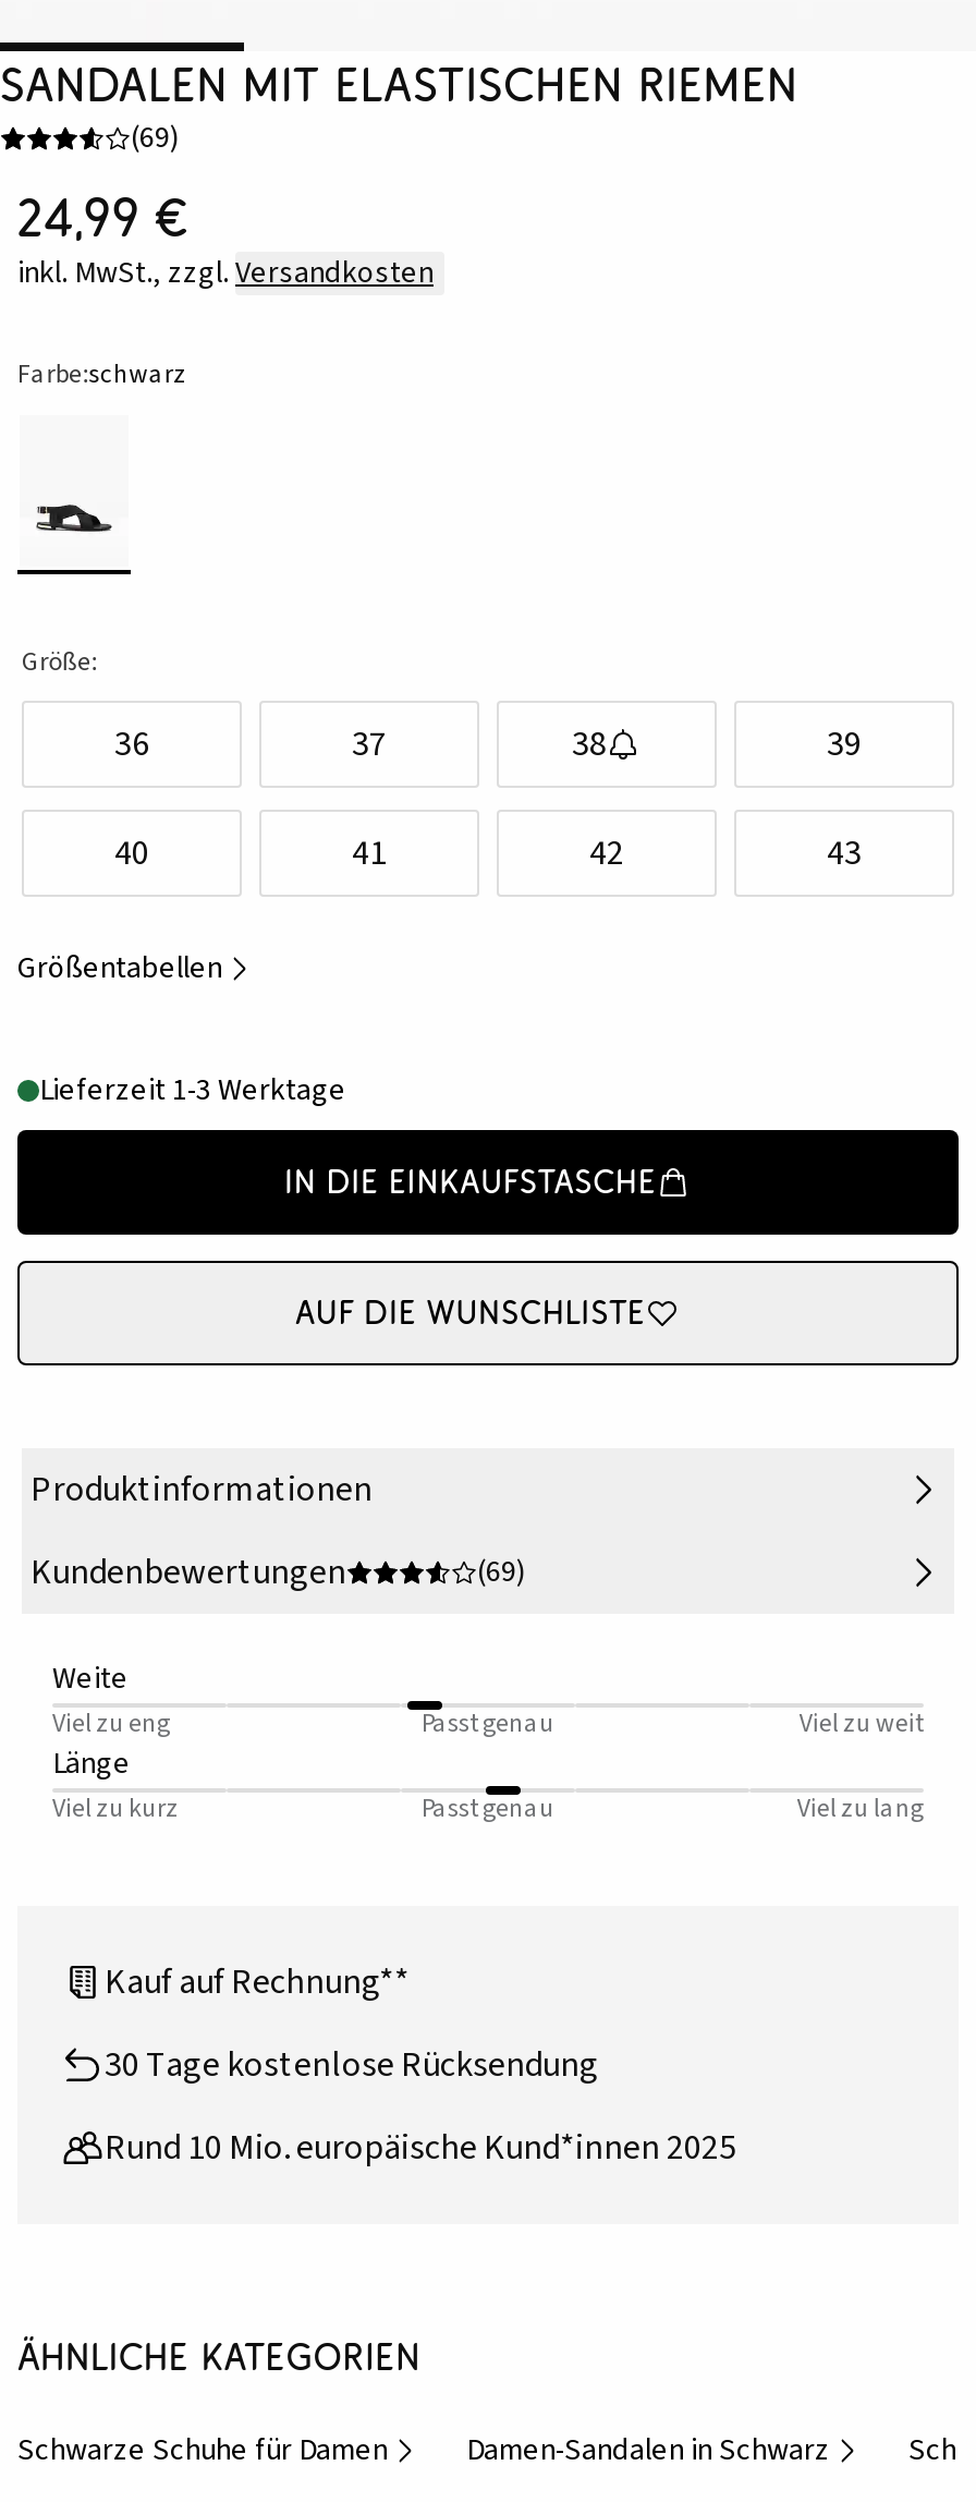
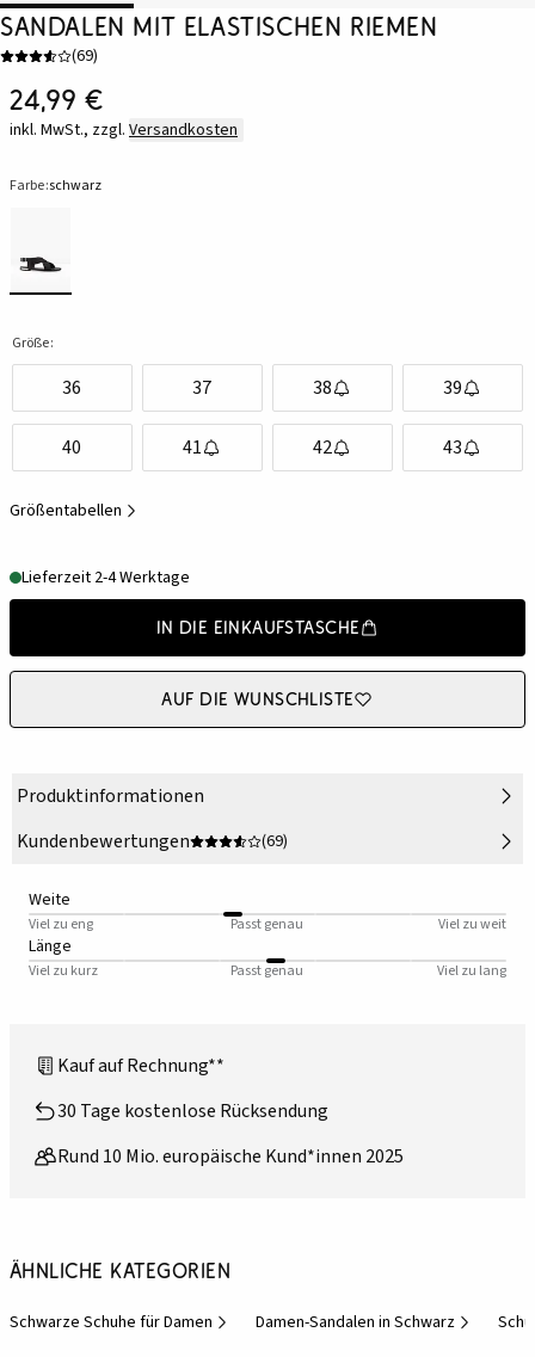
- Lieferzeit 1-3 Werktage
+ Lieferzeit 2-4 Werktage
